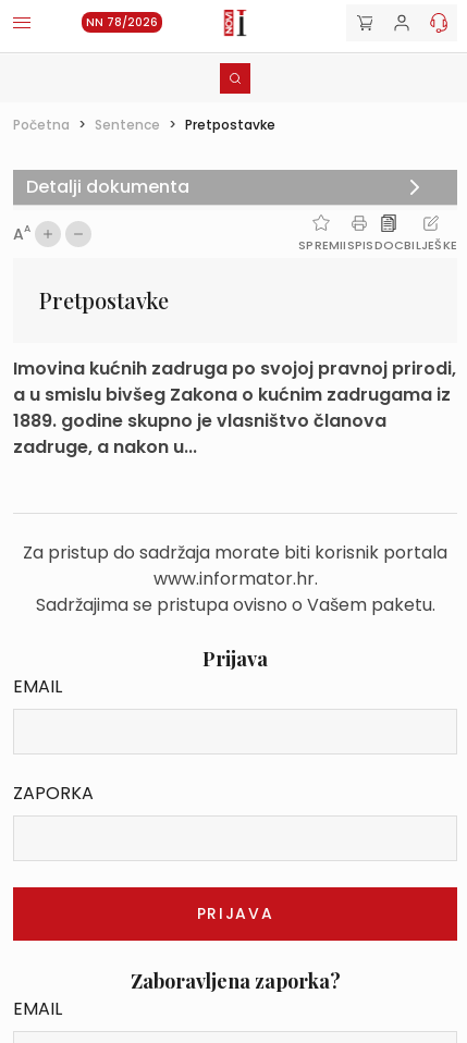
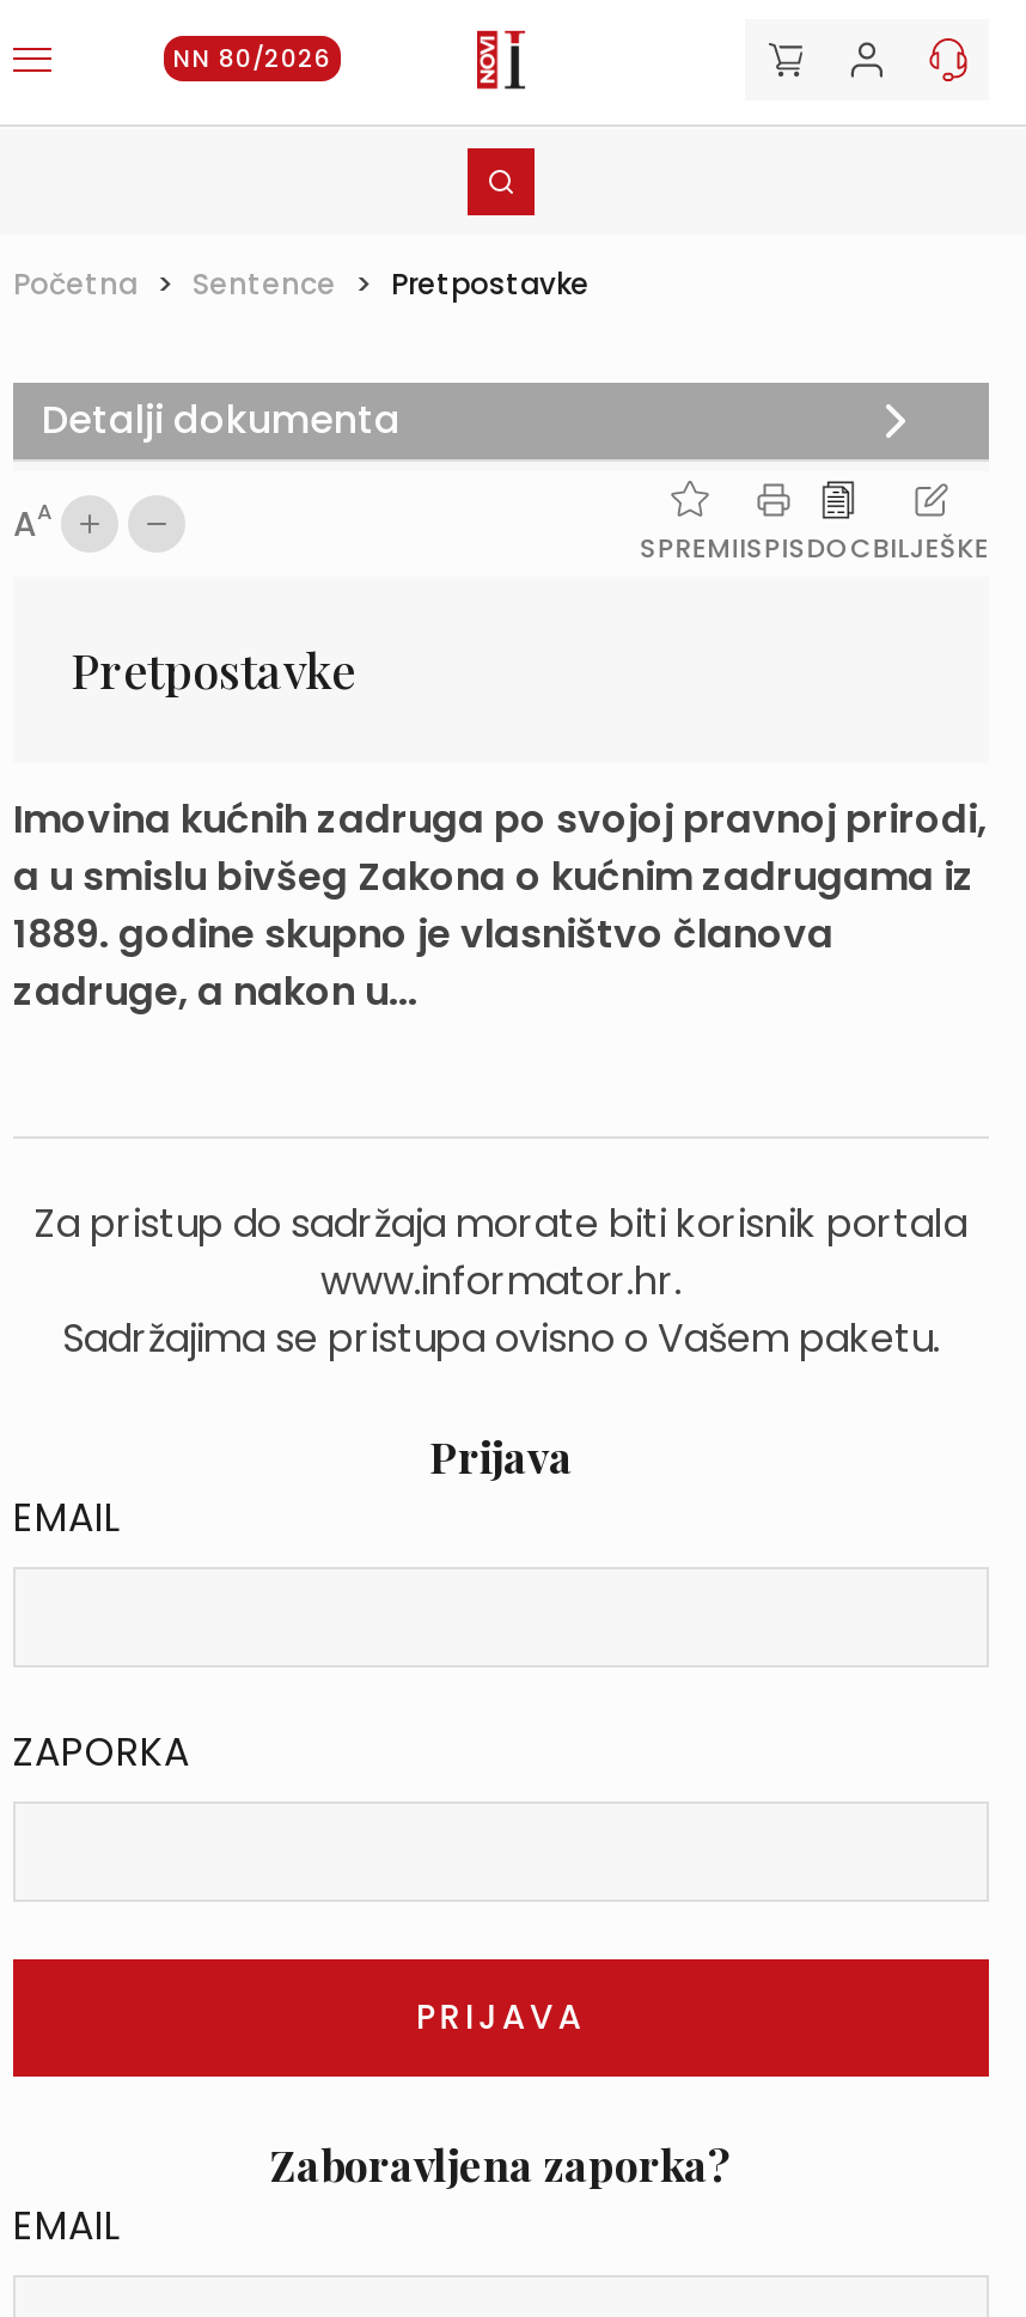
- NN 78/2026
+ NN 80/2026
